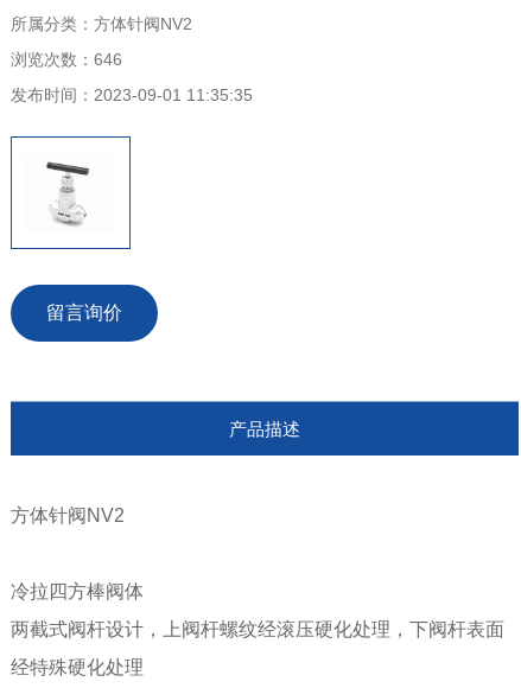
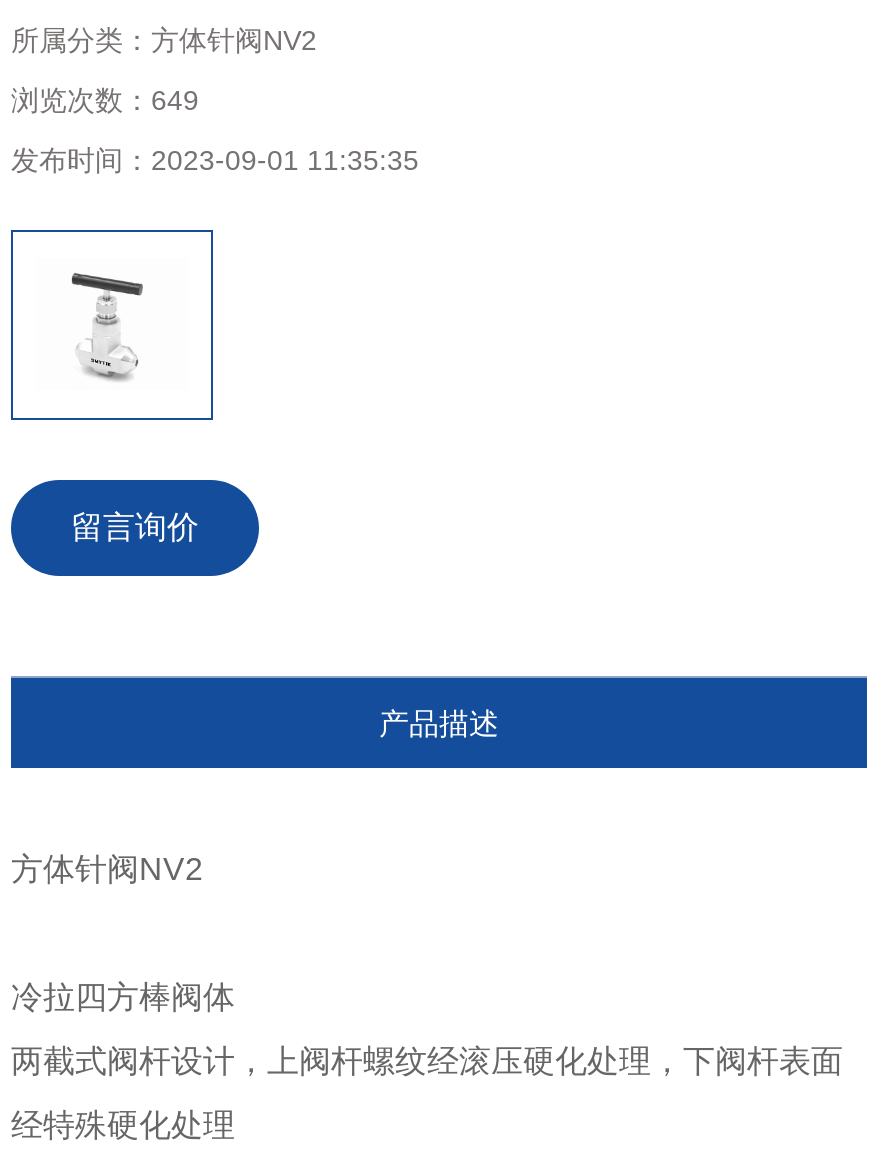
- 浏览次数：646
+ 浏览次数：649
